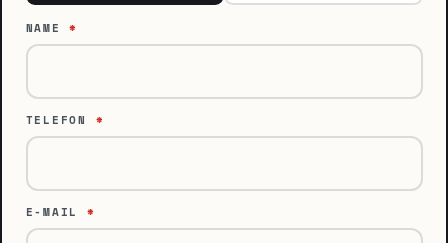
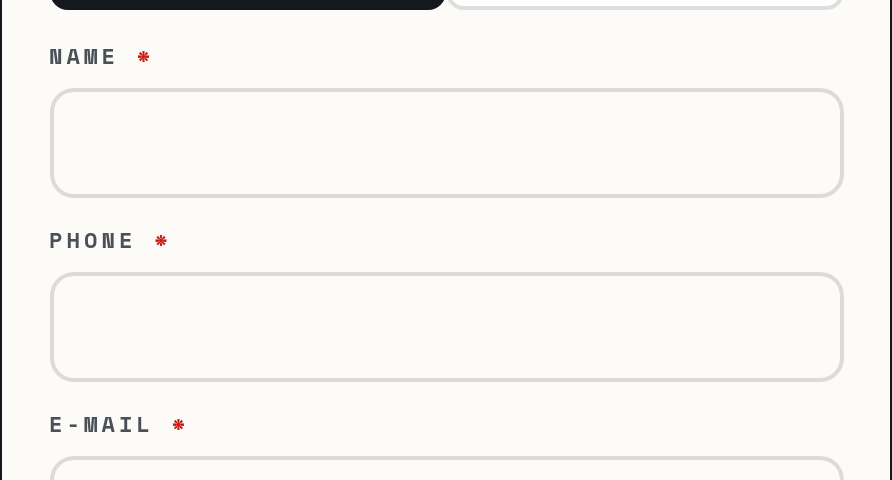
- TELEFON *
+ PHONE *
